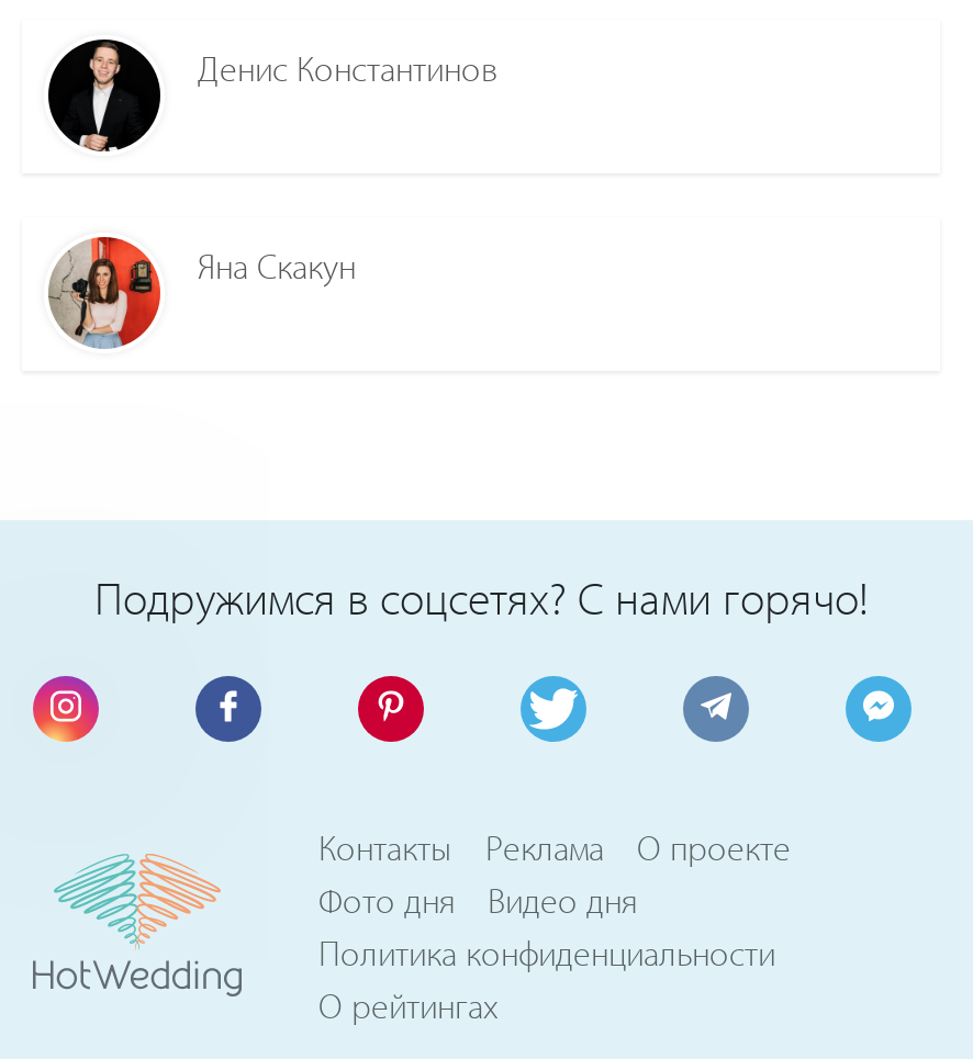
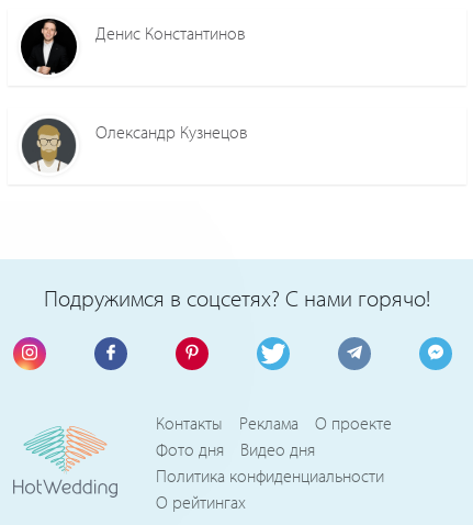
- [image]
- Яна Скакун
+ [image]
+ Олександр Кузнецов
